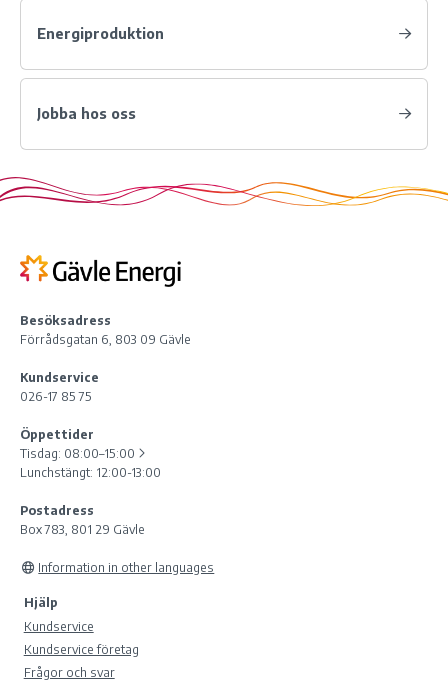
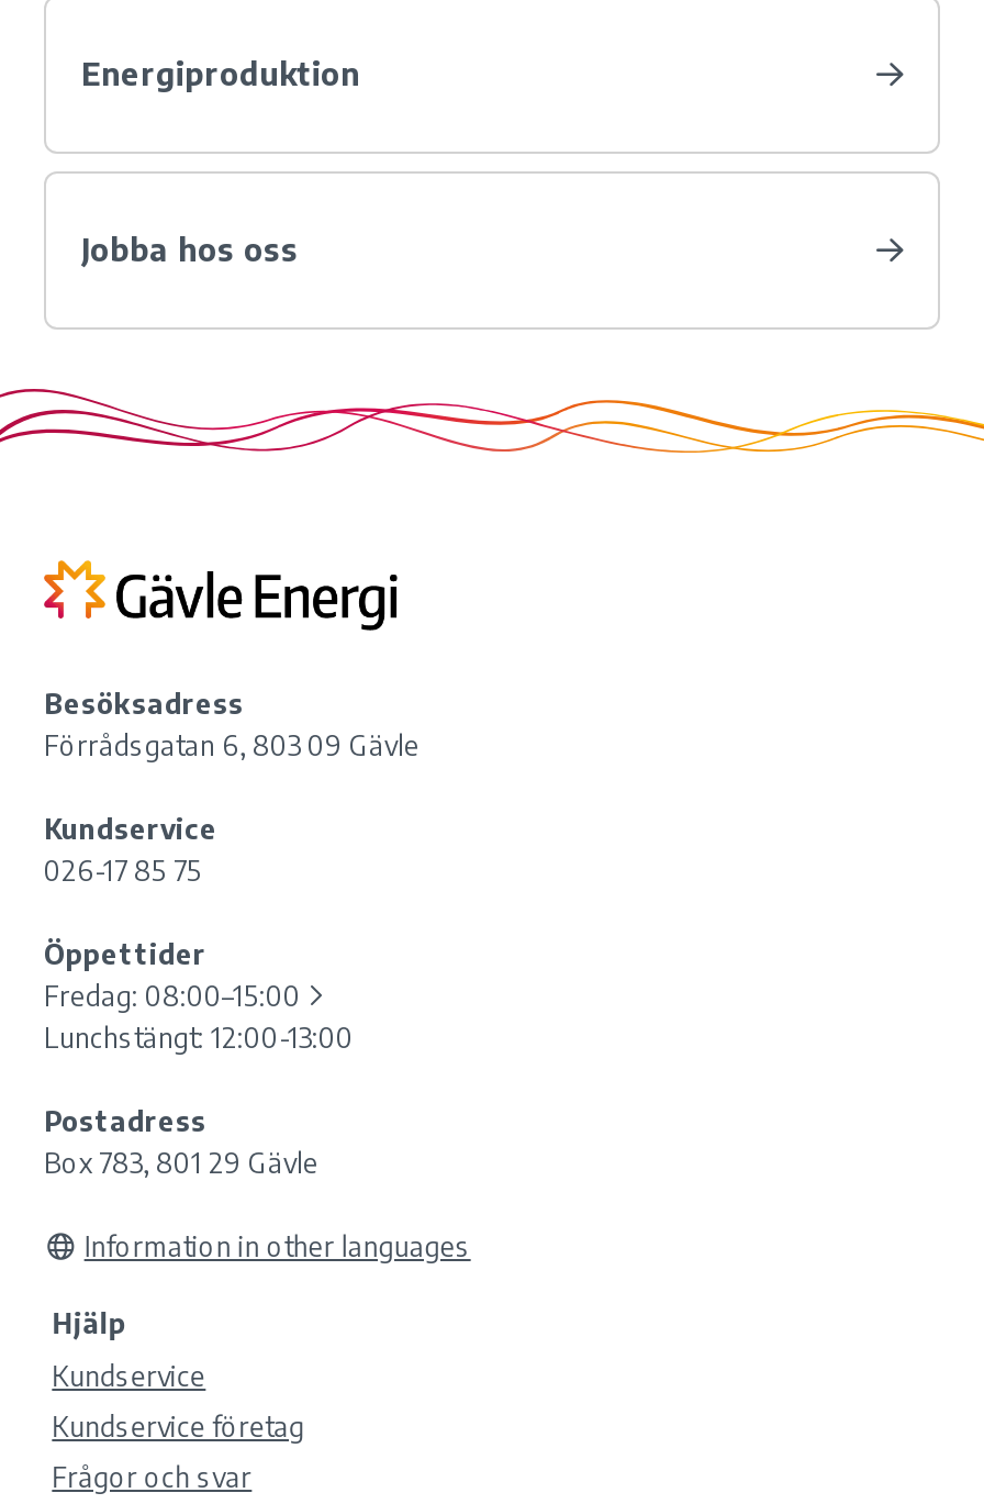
- Tisdag: 08:00–15:00
+ Fredag: 08:00–15:00
